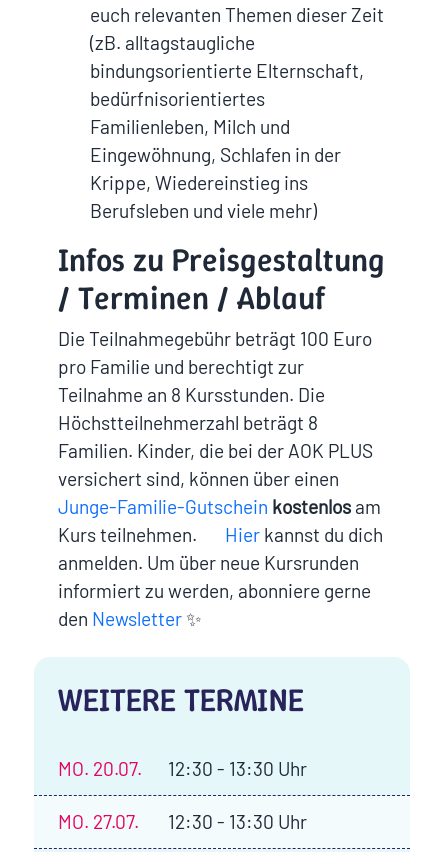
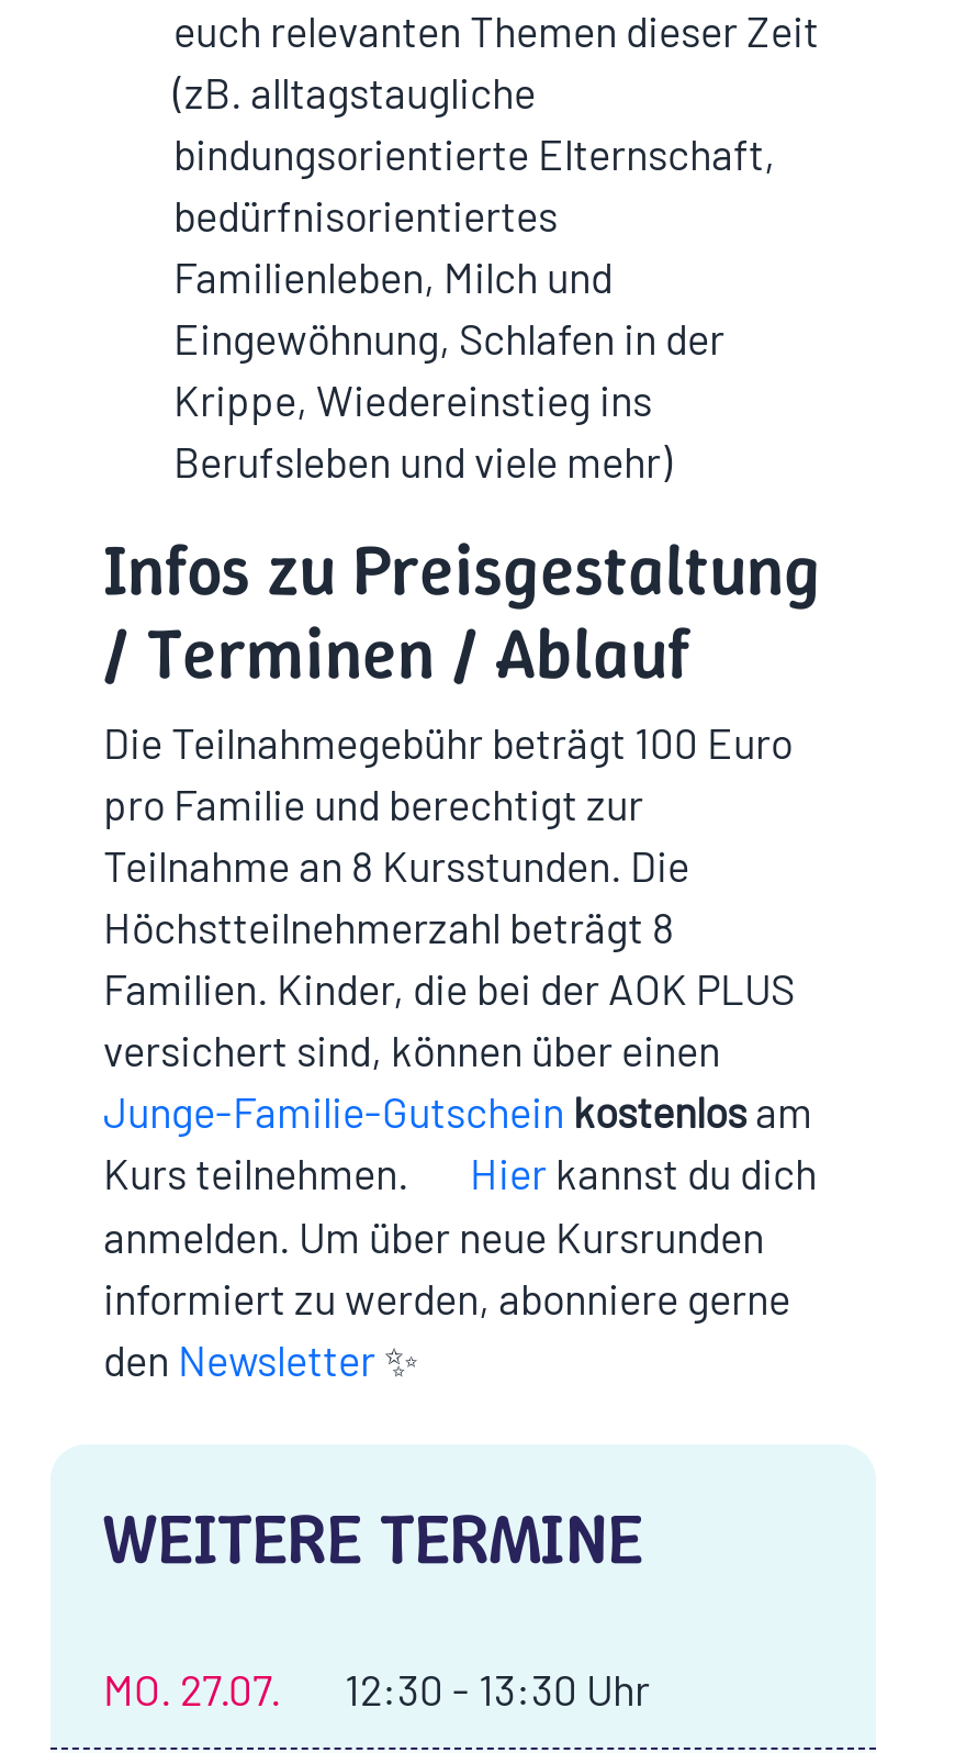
- MO. 20.07.
- 12:30 - 13:30 Uhr
